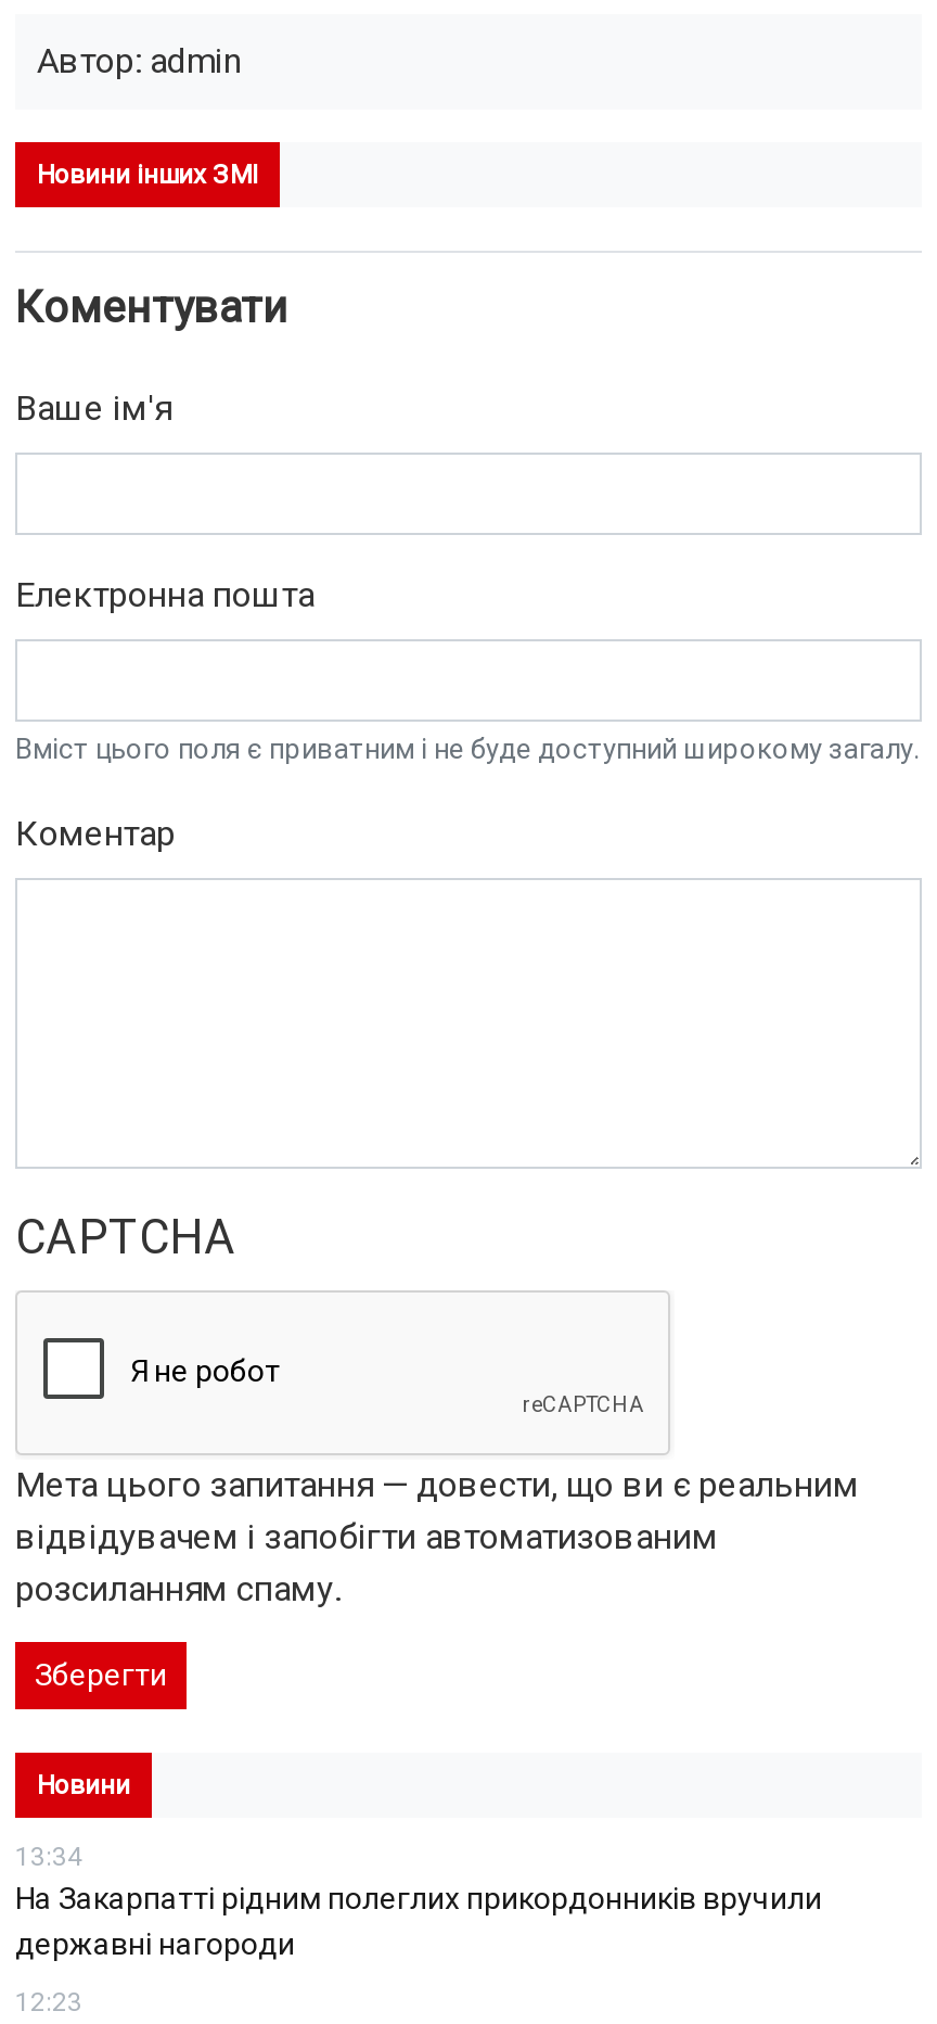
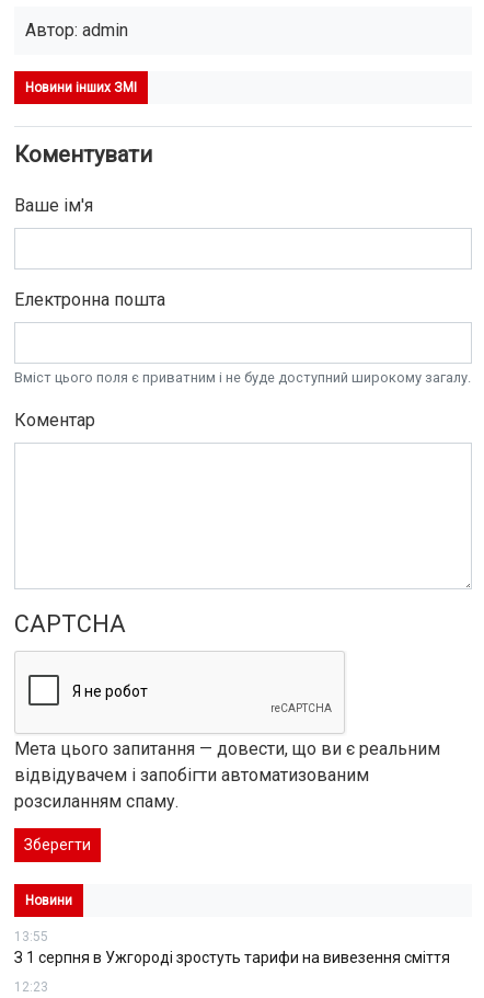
- 13:34
- На Закарпатті рідним полеглих прикордонників вручили
- державні нагороди
+ 13:55
+ З 1 серпня в Ужгороді зростуть тарифи на вивезення сміття
